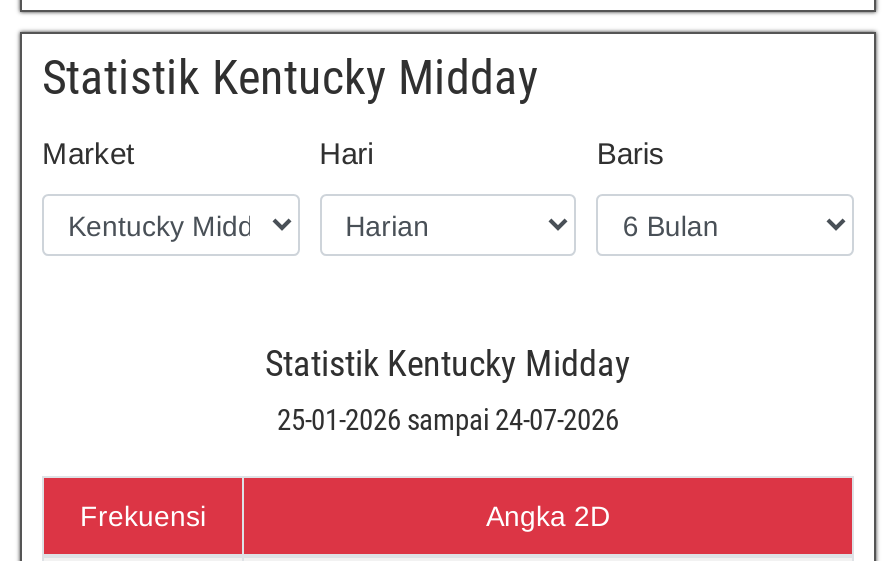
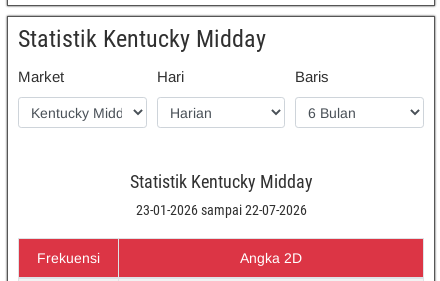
- 25-01-2026 sampai 24-07-2026
+ 23-01-2026 sampai 22-07-2026
